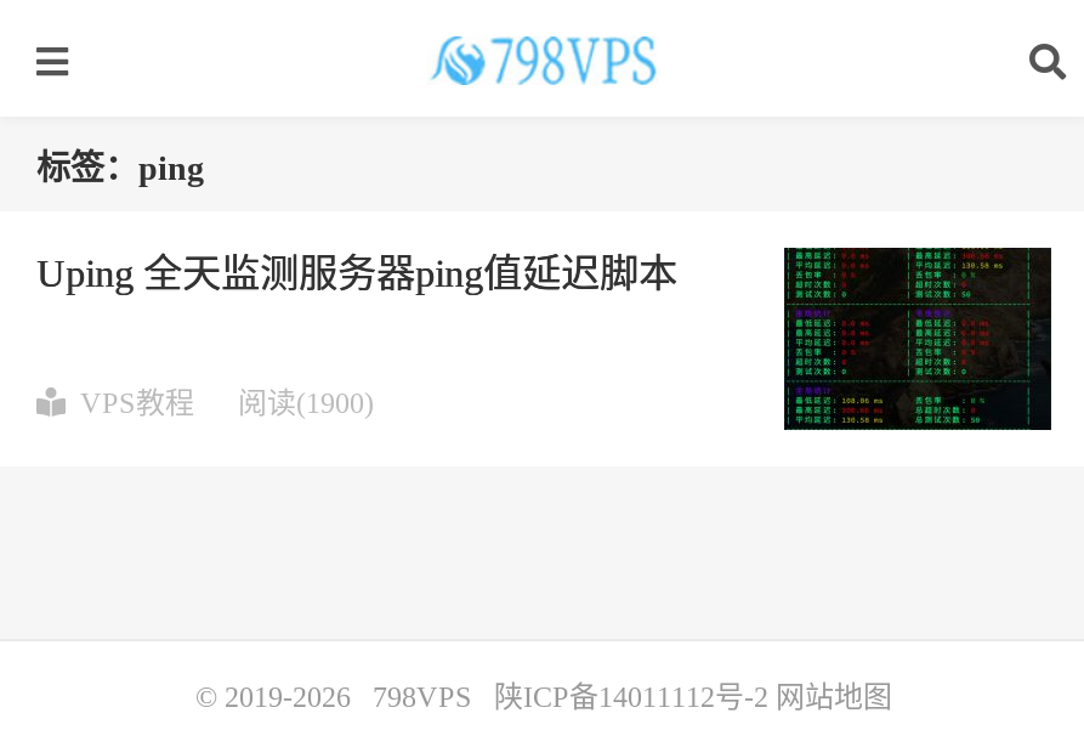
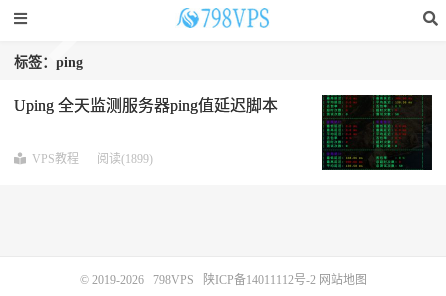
- VPS教程 阅读(1900)
+ VPS教程 阅读(1899)
